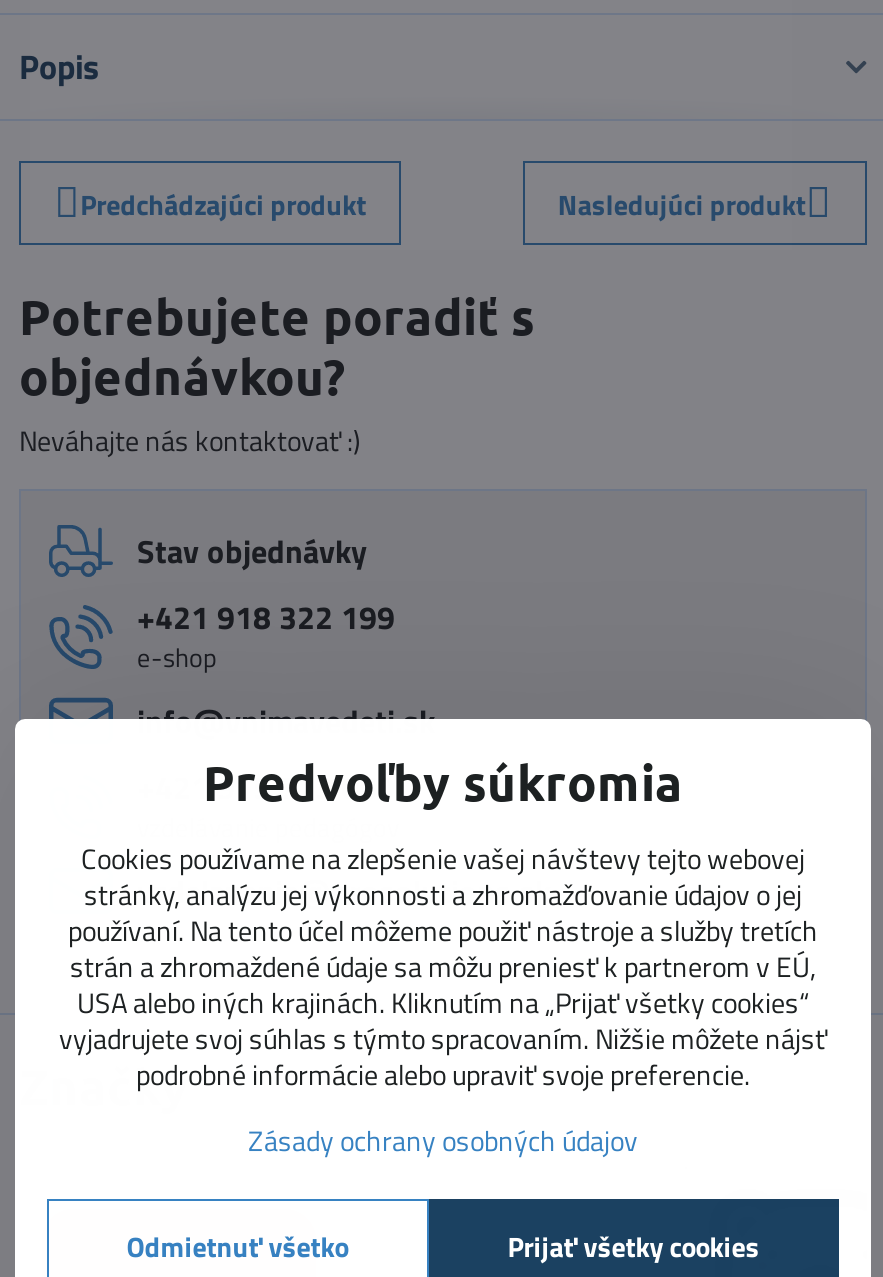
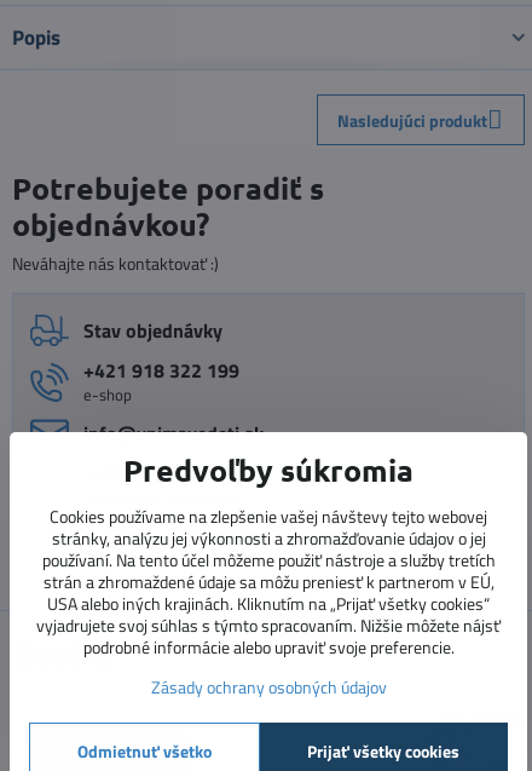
- Predchádzajúci produkt
